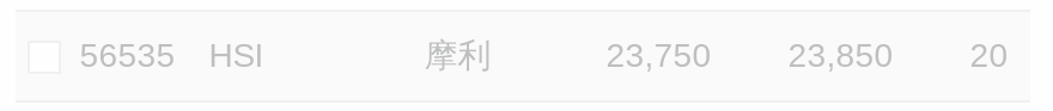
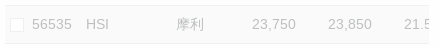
- 23,750 23,850 20
+ 23,750 23,850 21.5
